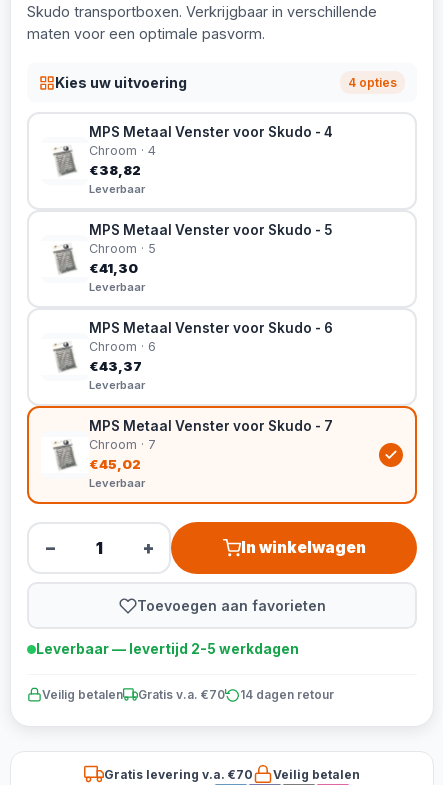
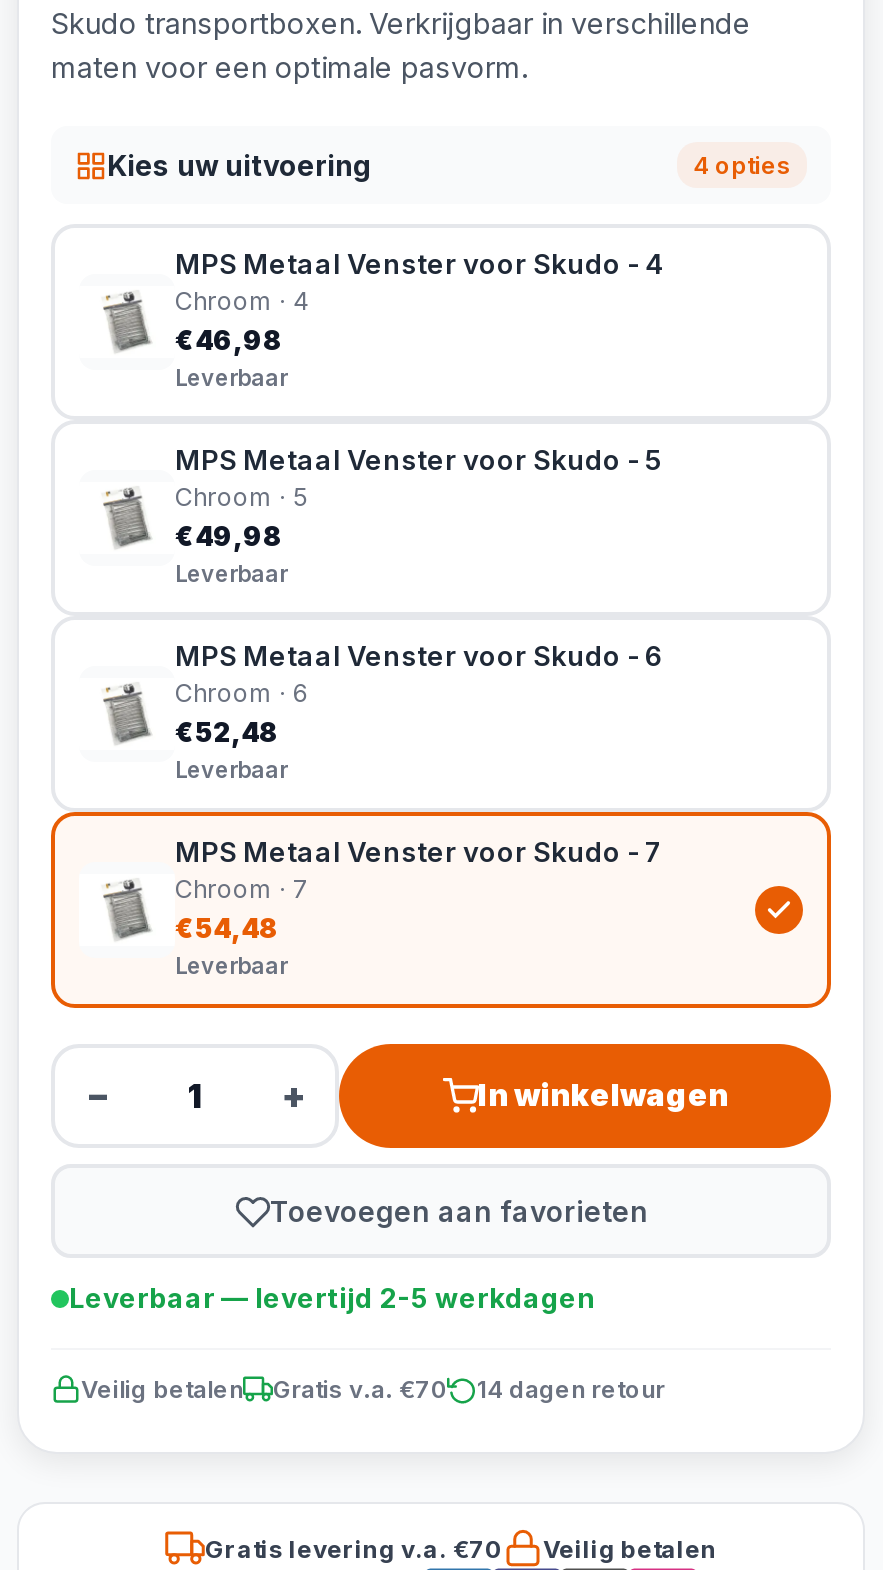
- €38,82
+ €46,98

- €41,30
+ €49,98

- €43,37
+ €52,48

- €45,02
+ €54,48
